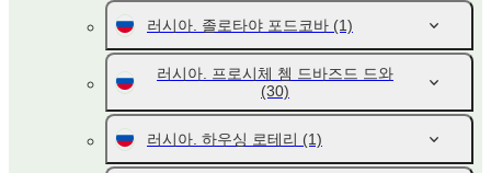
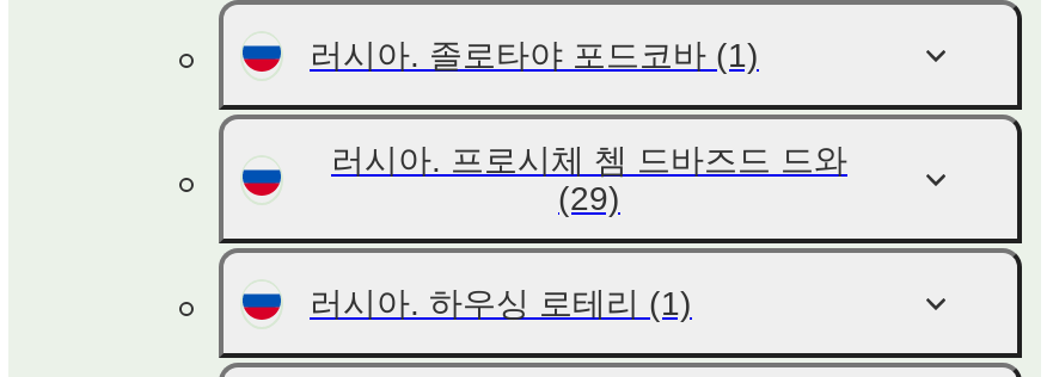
- (30)
+ (29)
